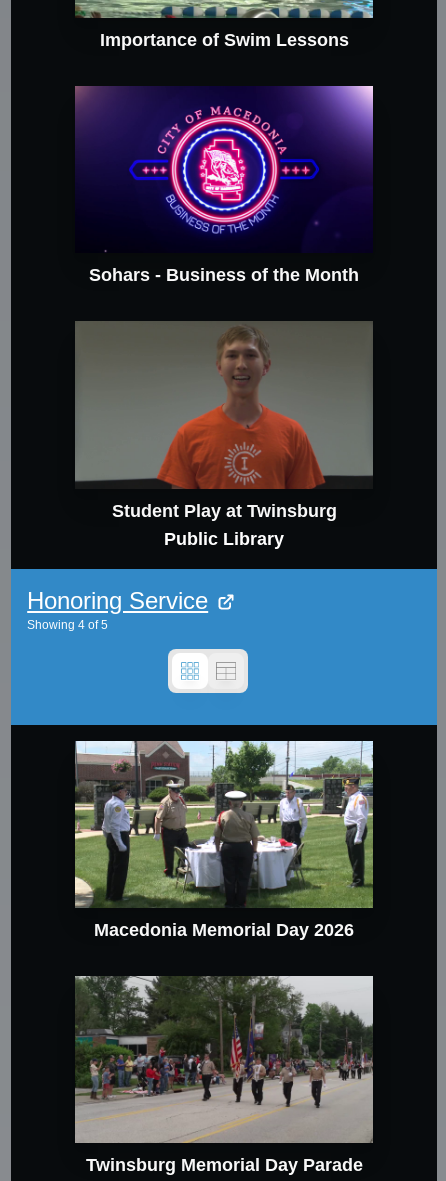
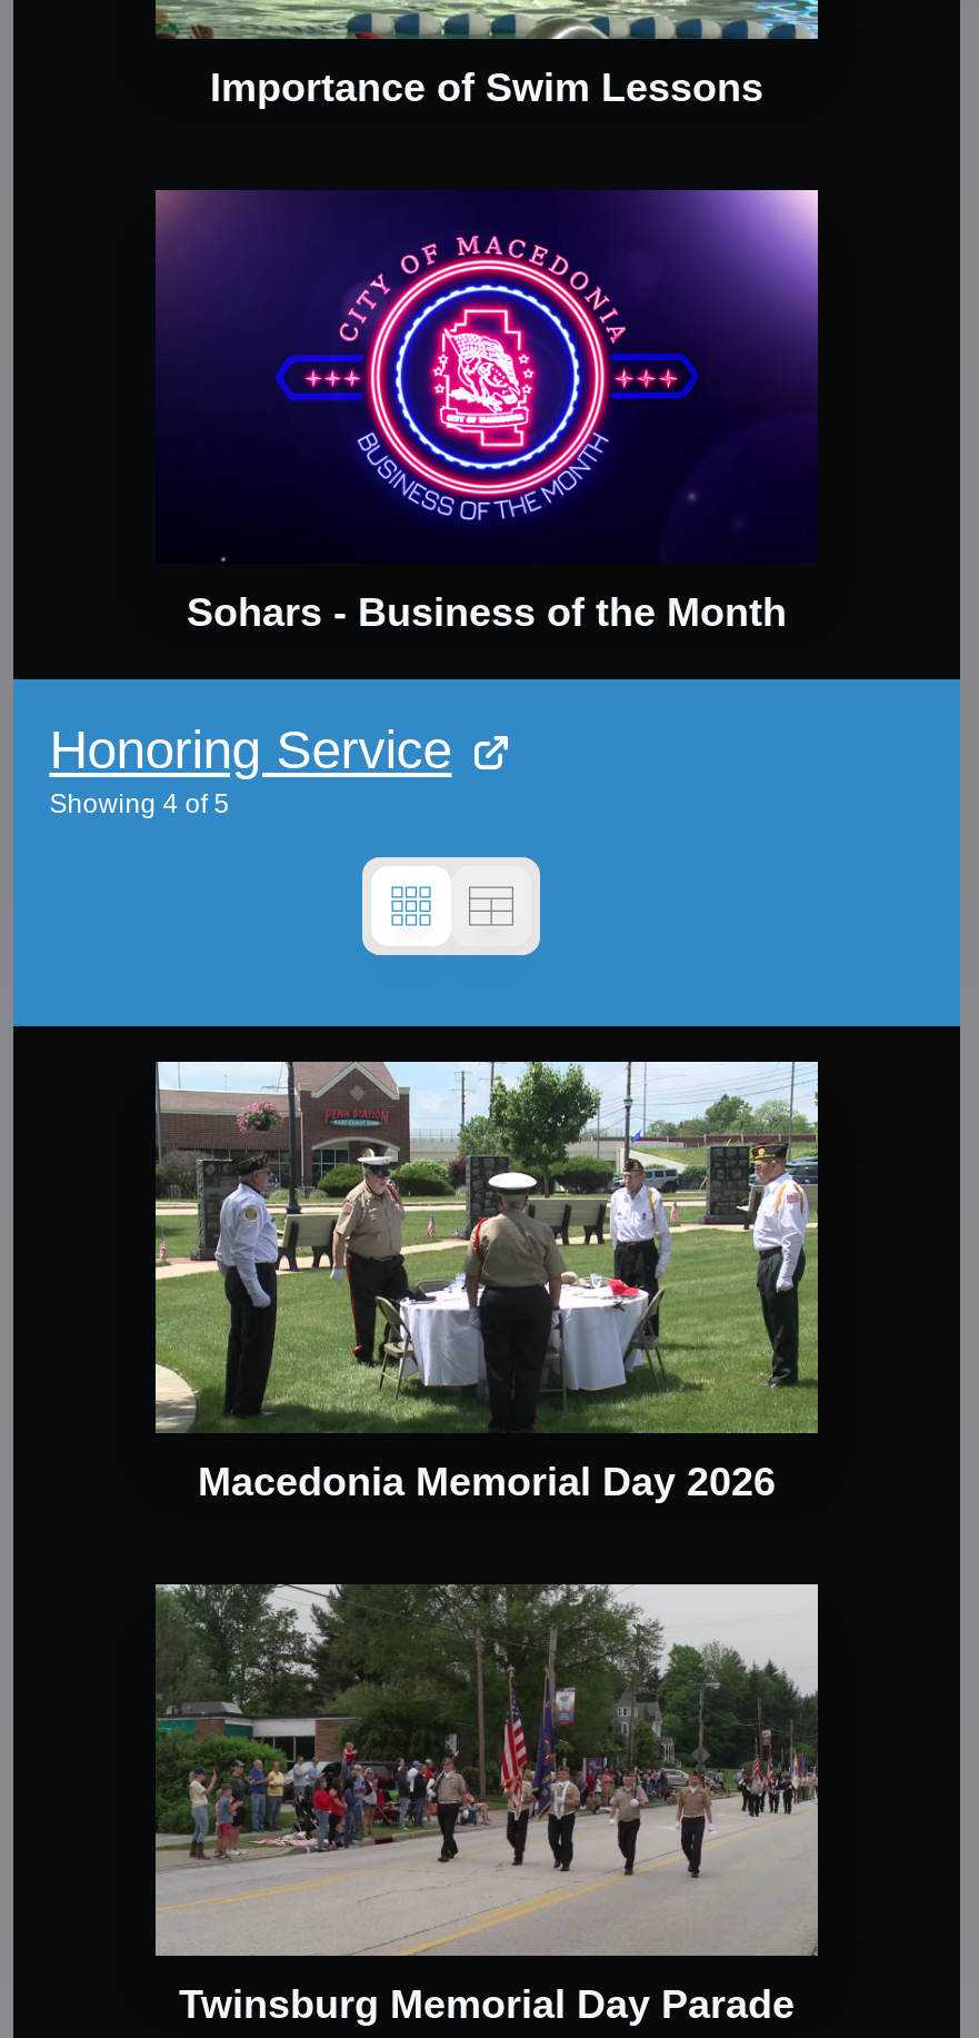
- [image]
- Student Play at Twinsburg
- Public Library
